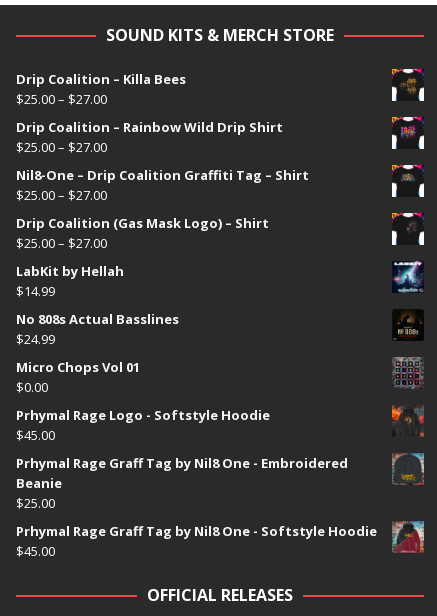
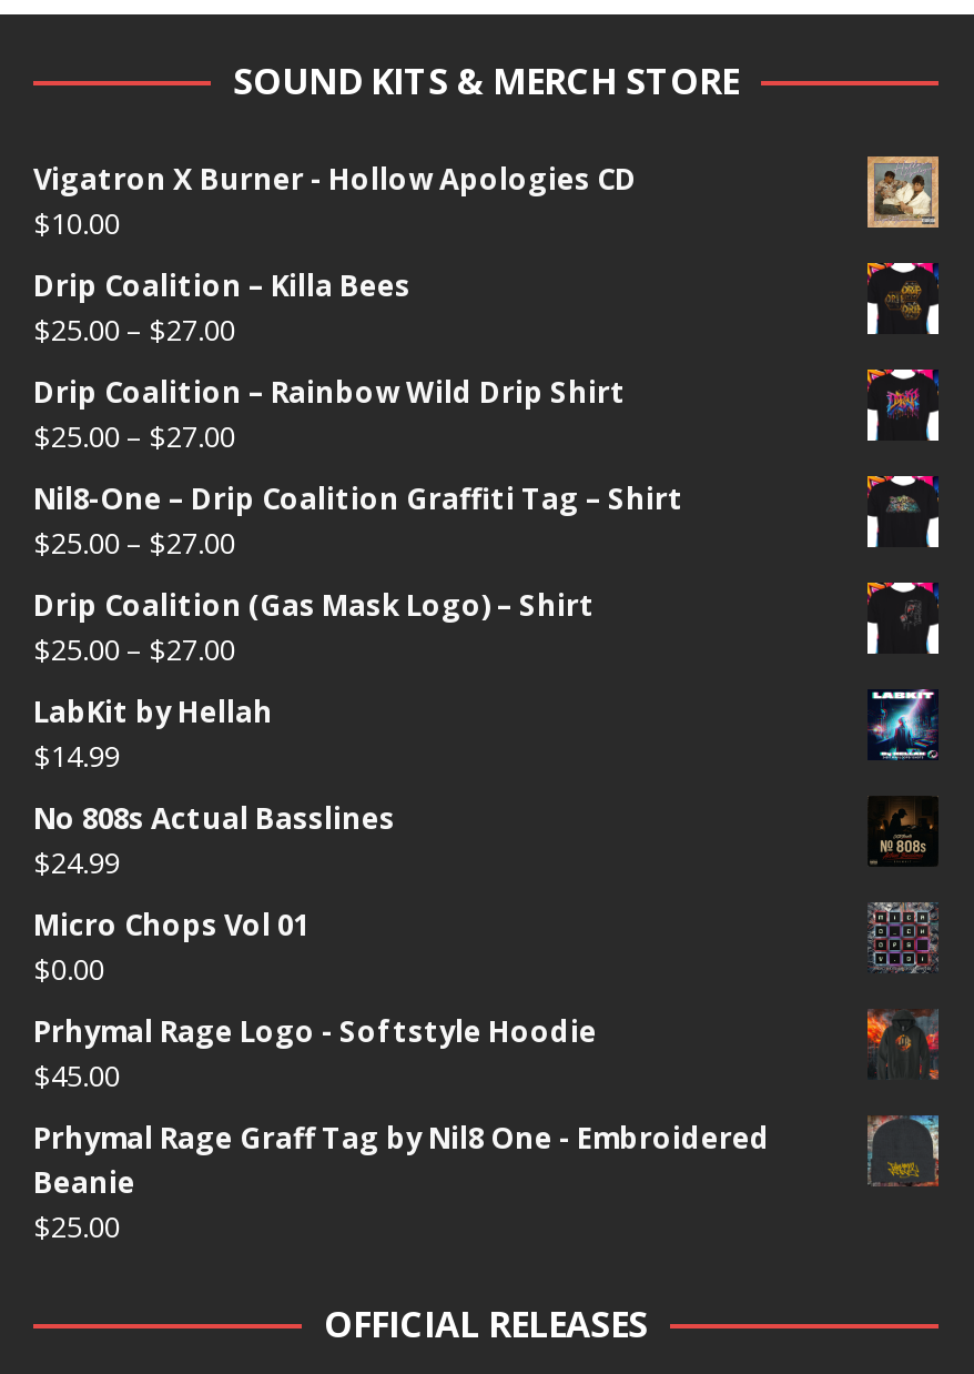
+ Vigatron X Burner - Hollow Apologies CD
+ $10.00

+ [image]

moved down: Drip Coalition – Killa Bees | $25.00 – $27.00 | Drip Coalition – Rainbow Wild Drip Shirt | ... | Beanie | $25.00

- [image]
- Prhymal Rage Graff Tag by Nil8 One - Softstyle Hoodie
- $45.00
